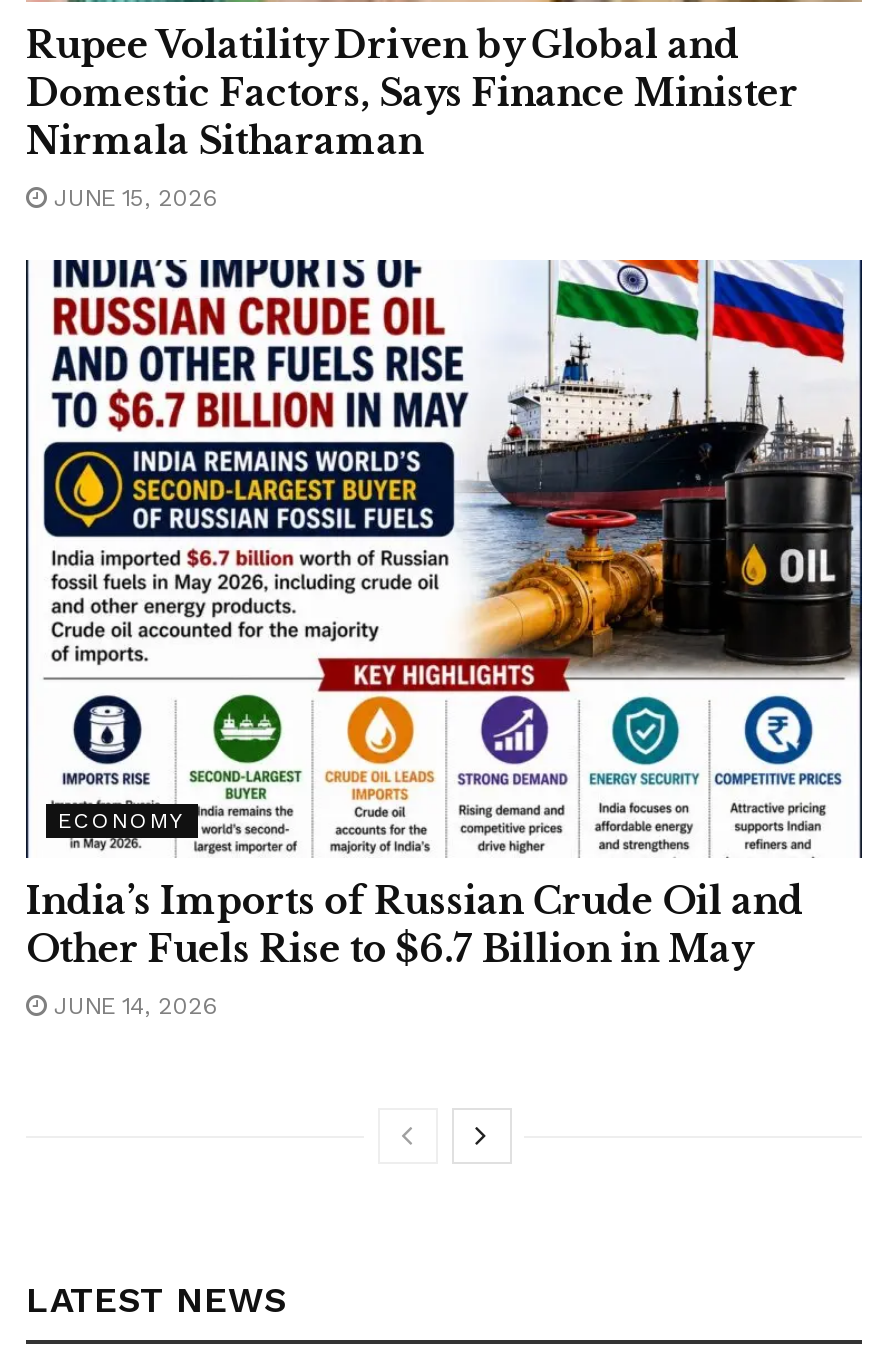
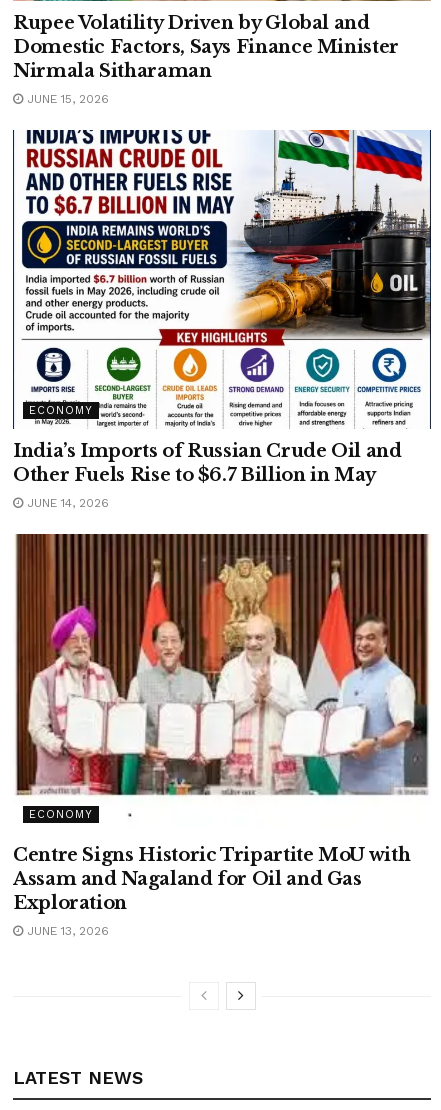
+ [image]
+ ECONOMY
+ Centre Signs Historic Tripartite MoU with
+ Assam and Nagaland for Oil and Gas
+ Exploration
+ JUNE 13, 2026
